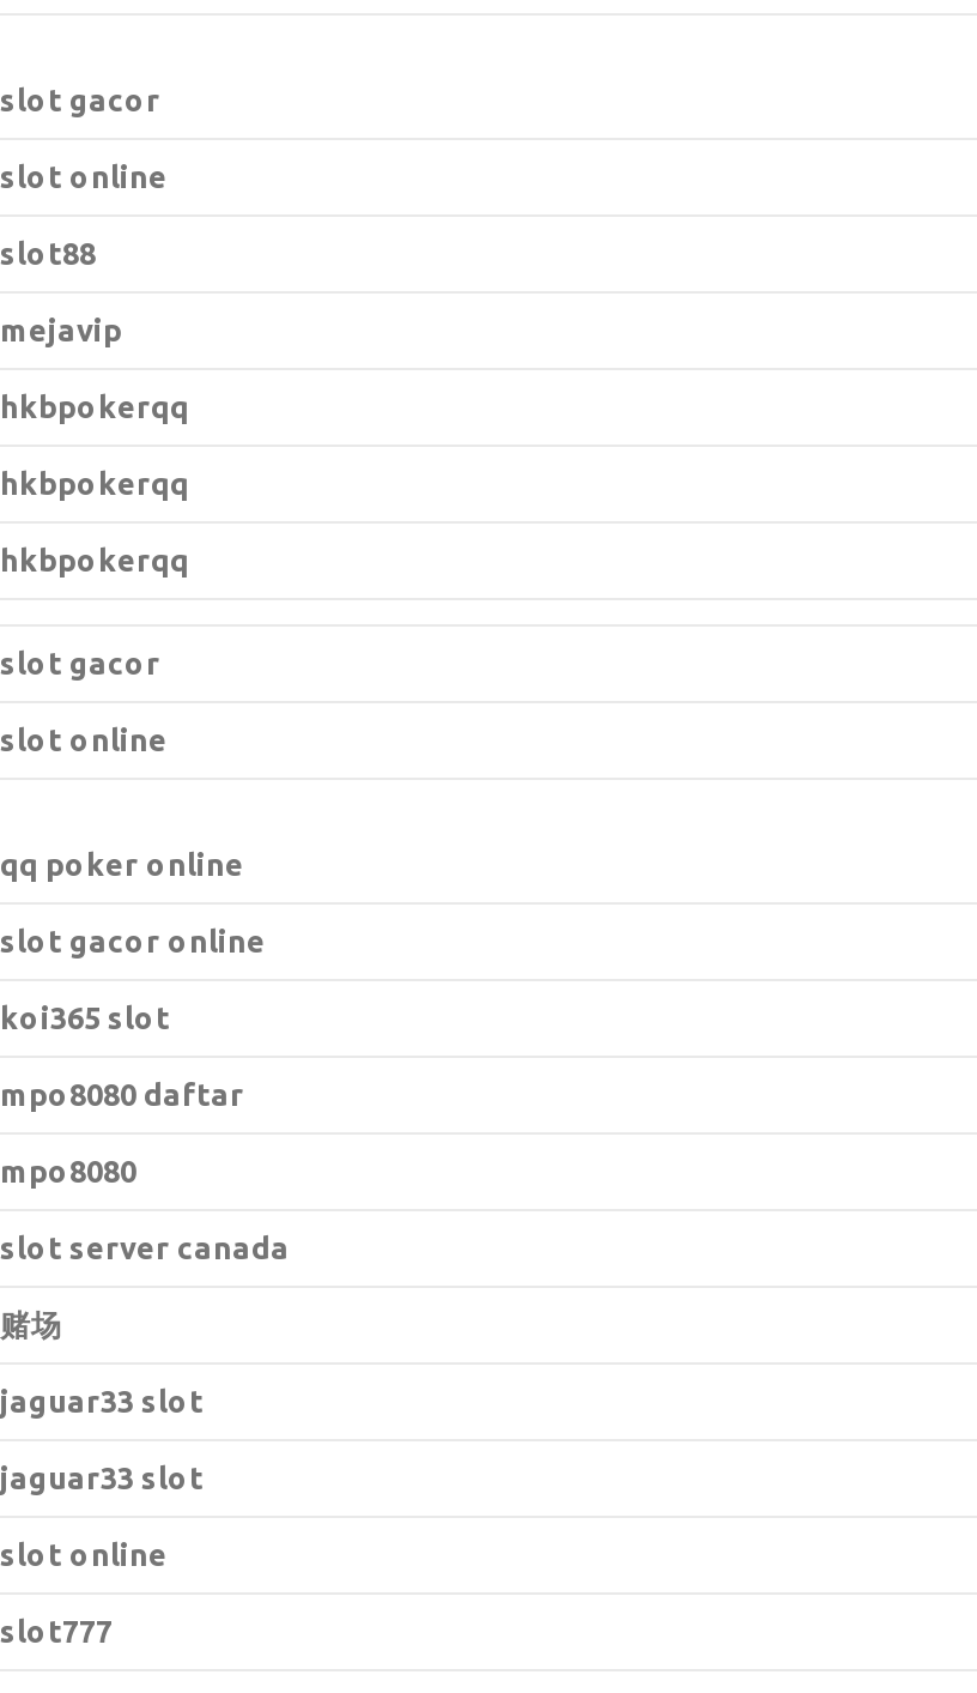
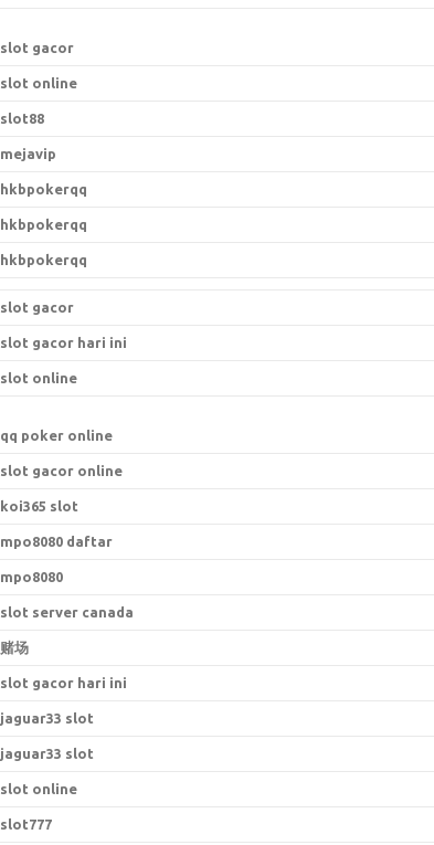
+ slot gacor hari ini

+ slot gacor hari ini
